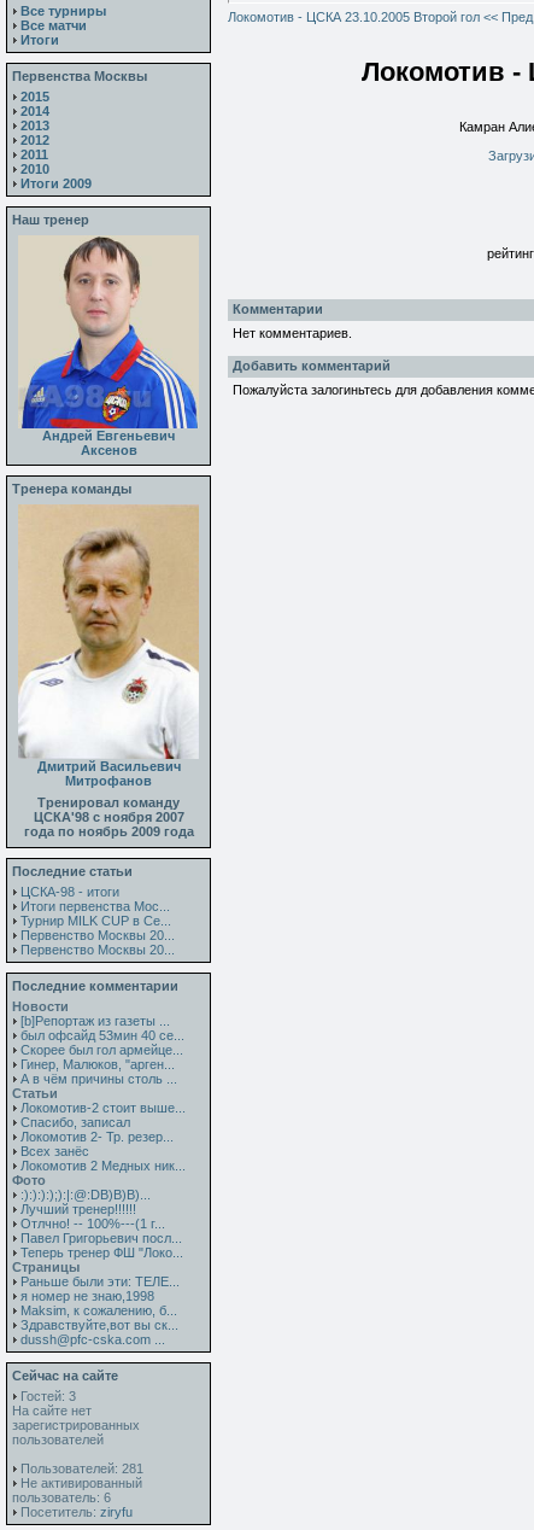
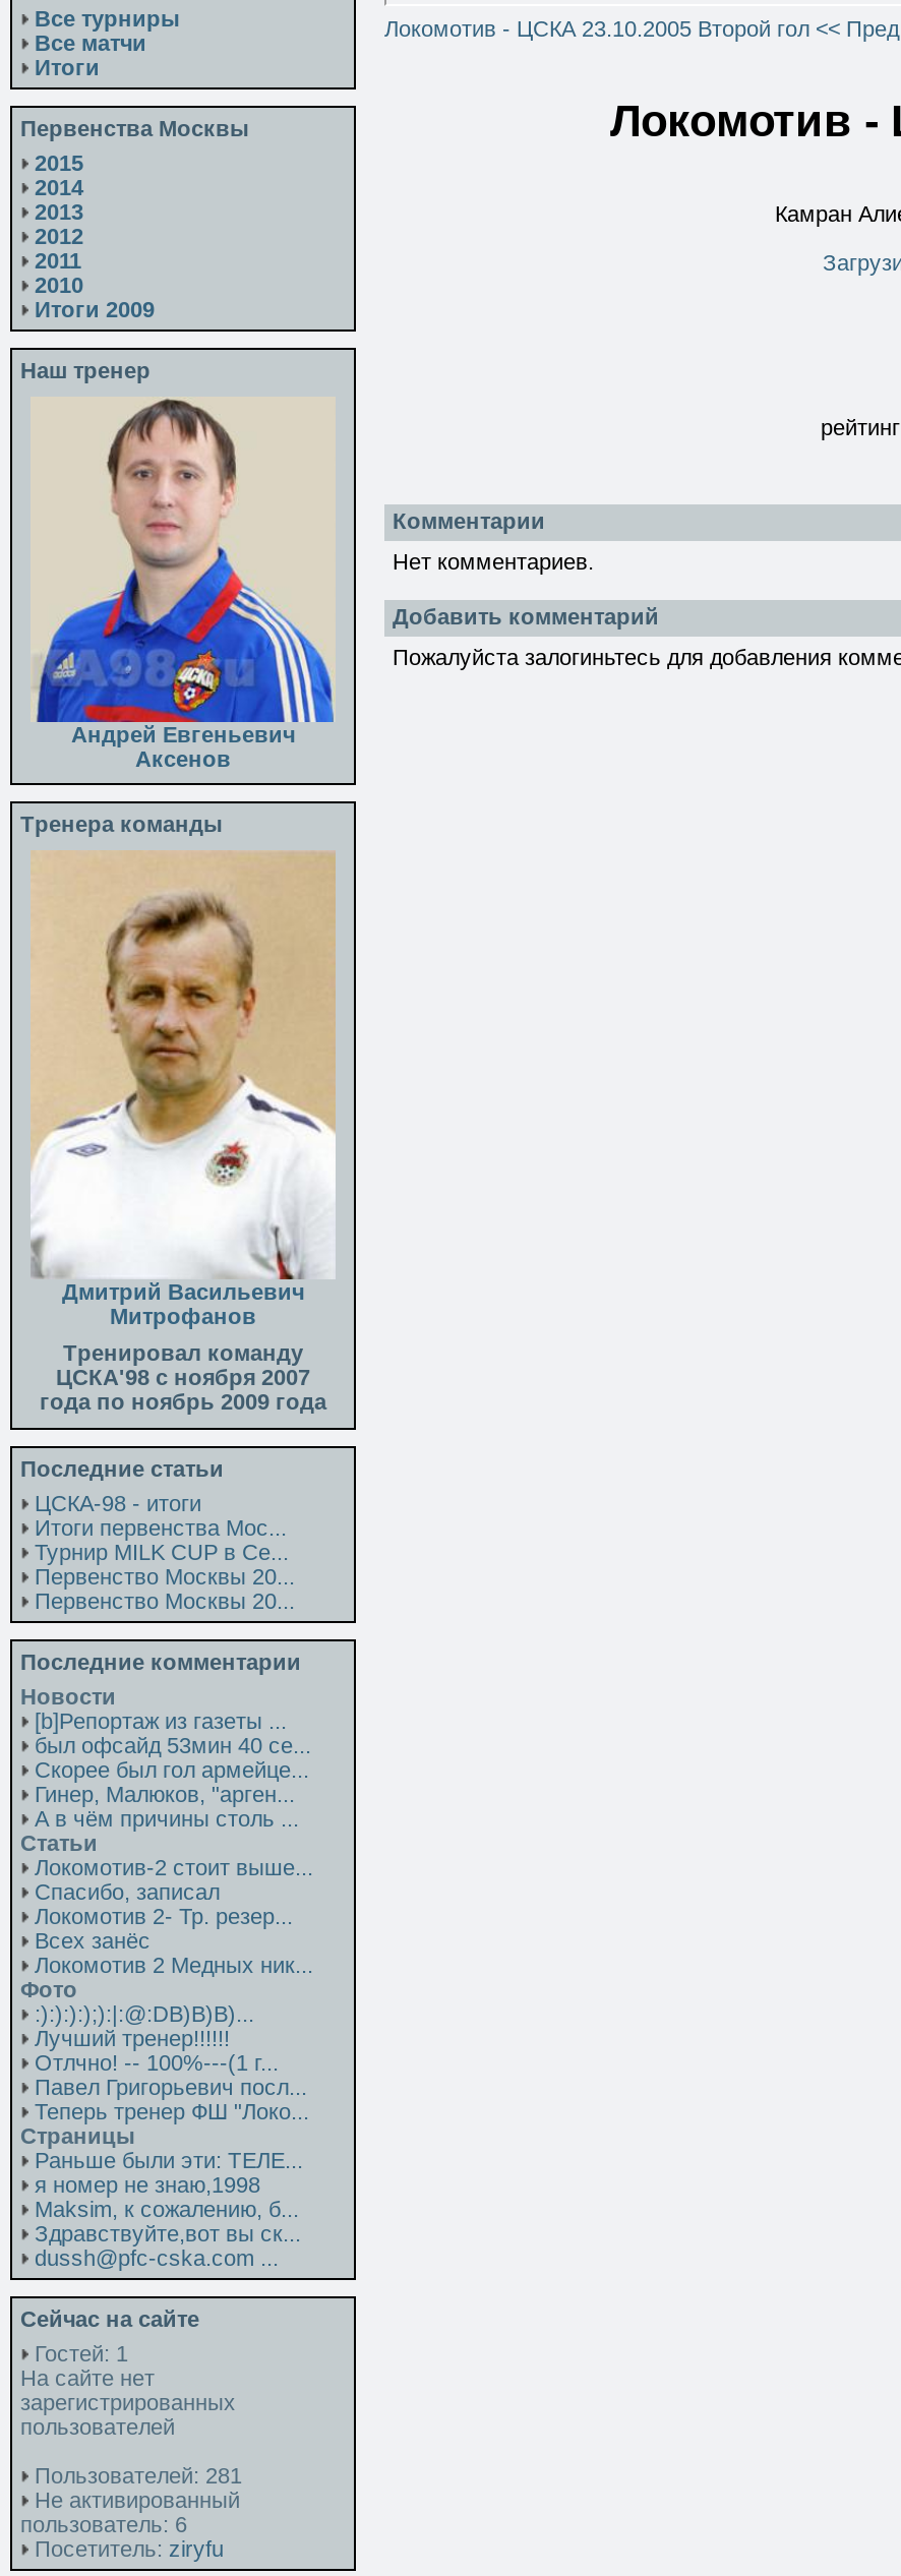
- Гостей: 3
+ Гостей: 1
